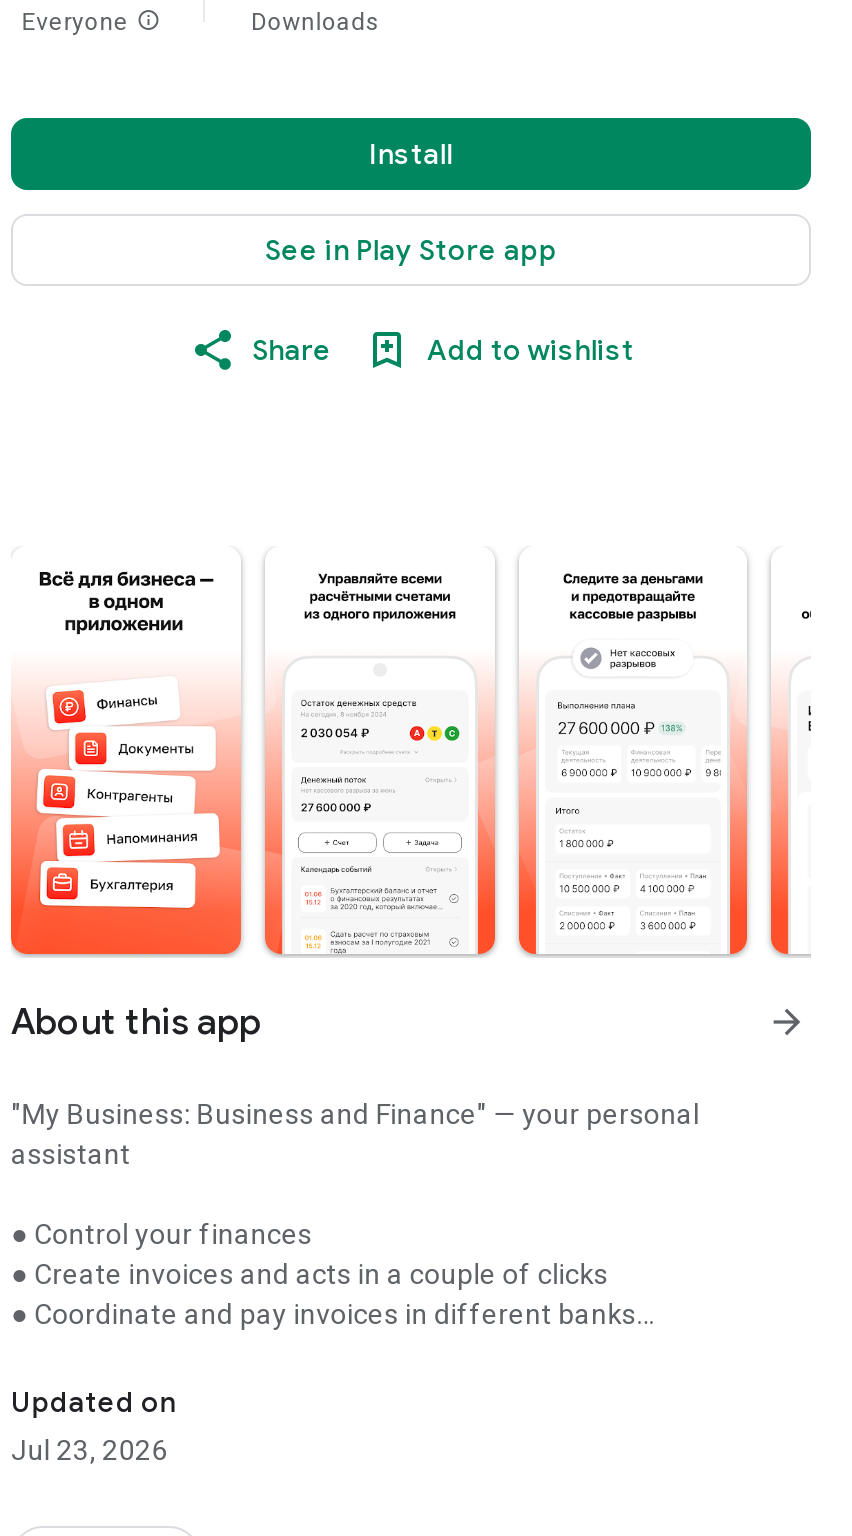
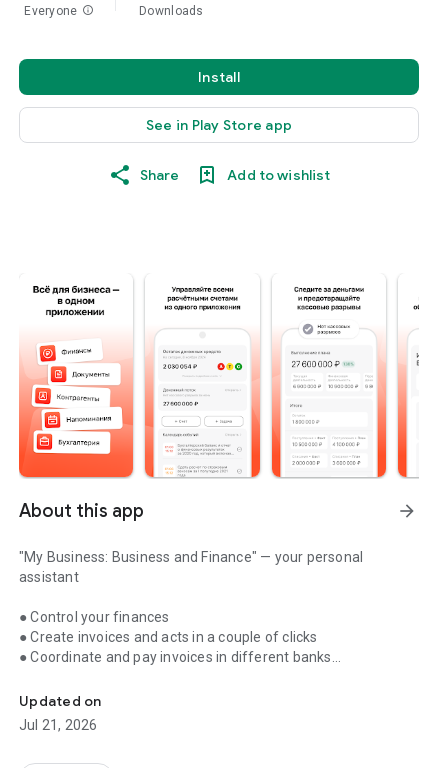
- Jul 23, 2026
+ Jul 21, 2026
